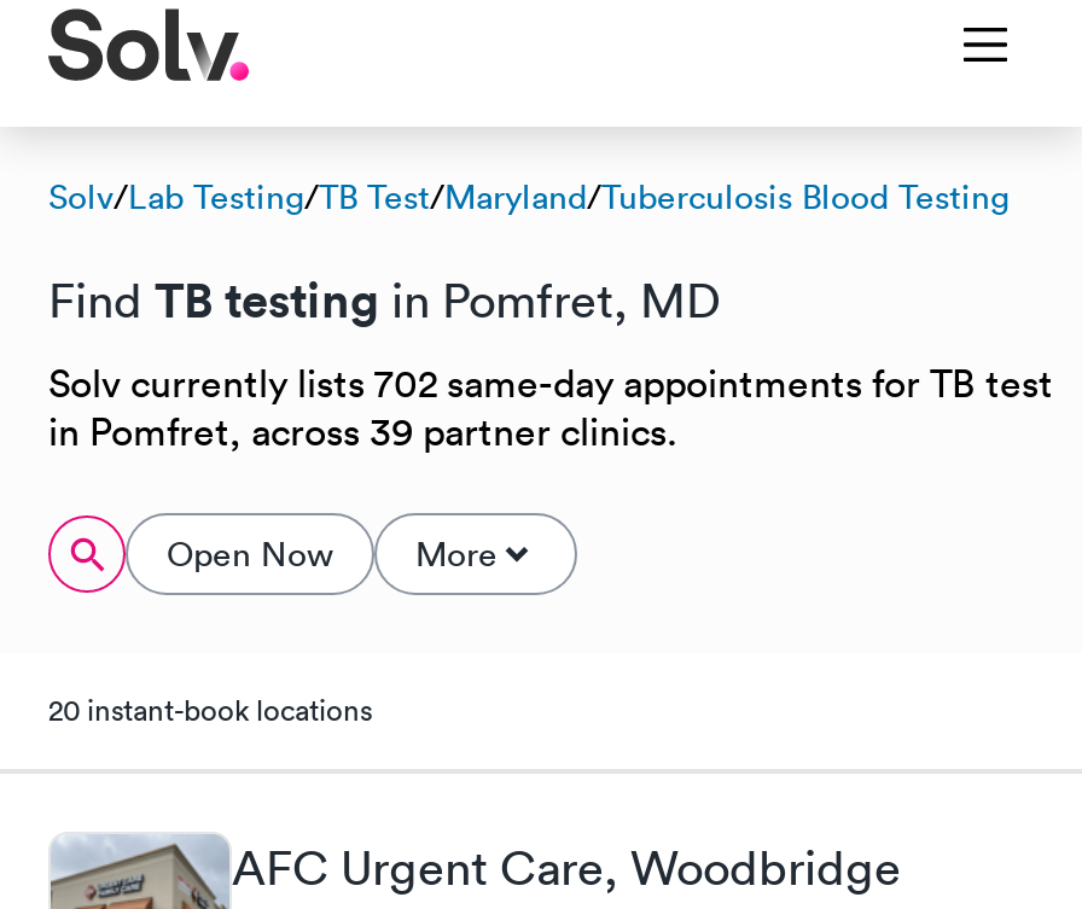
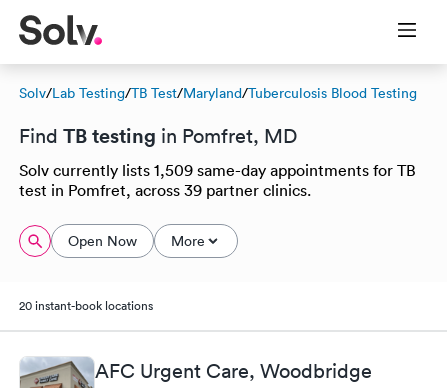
- Solv currently lists 702 same-day appointments for TB test
- in Pomfret, across 39 partner clinics.
+ Solv currently lists 1,509 same-day appointments for TB
+ test in Pomfret, across 39 partner clinics.
